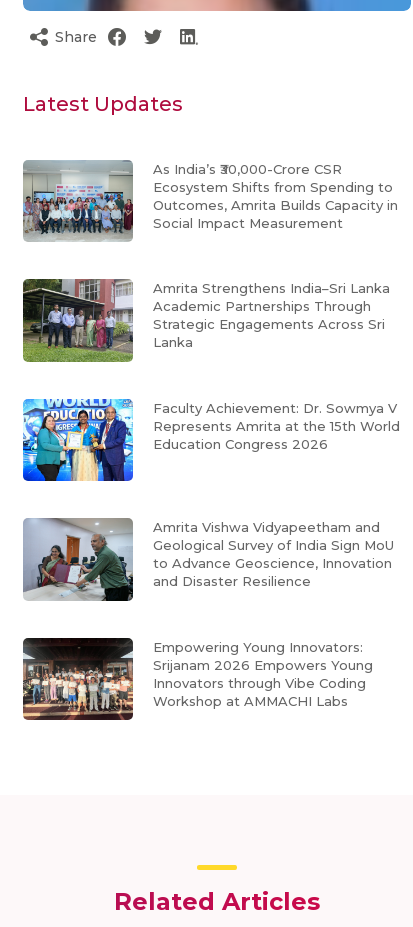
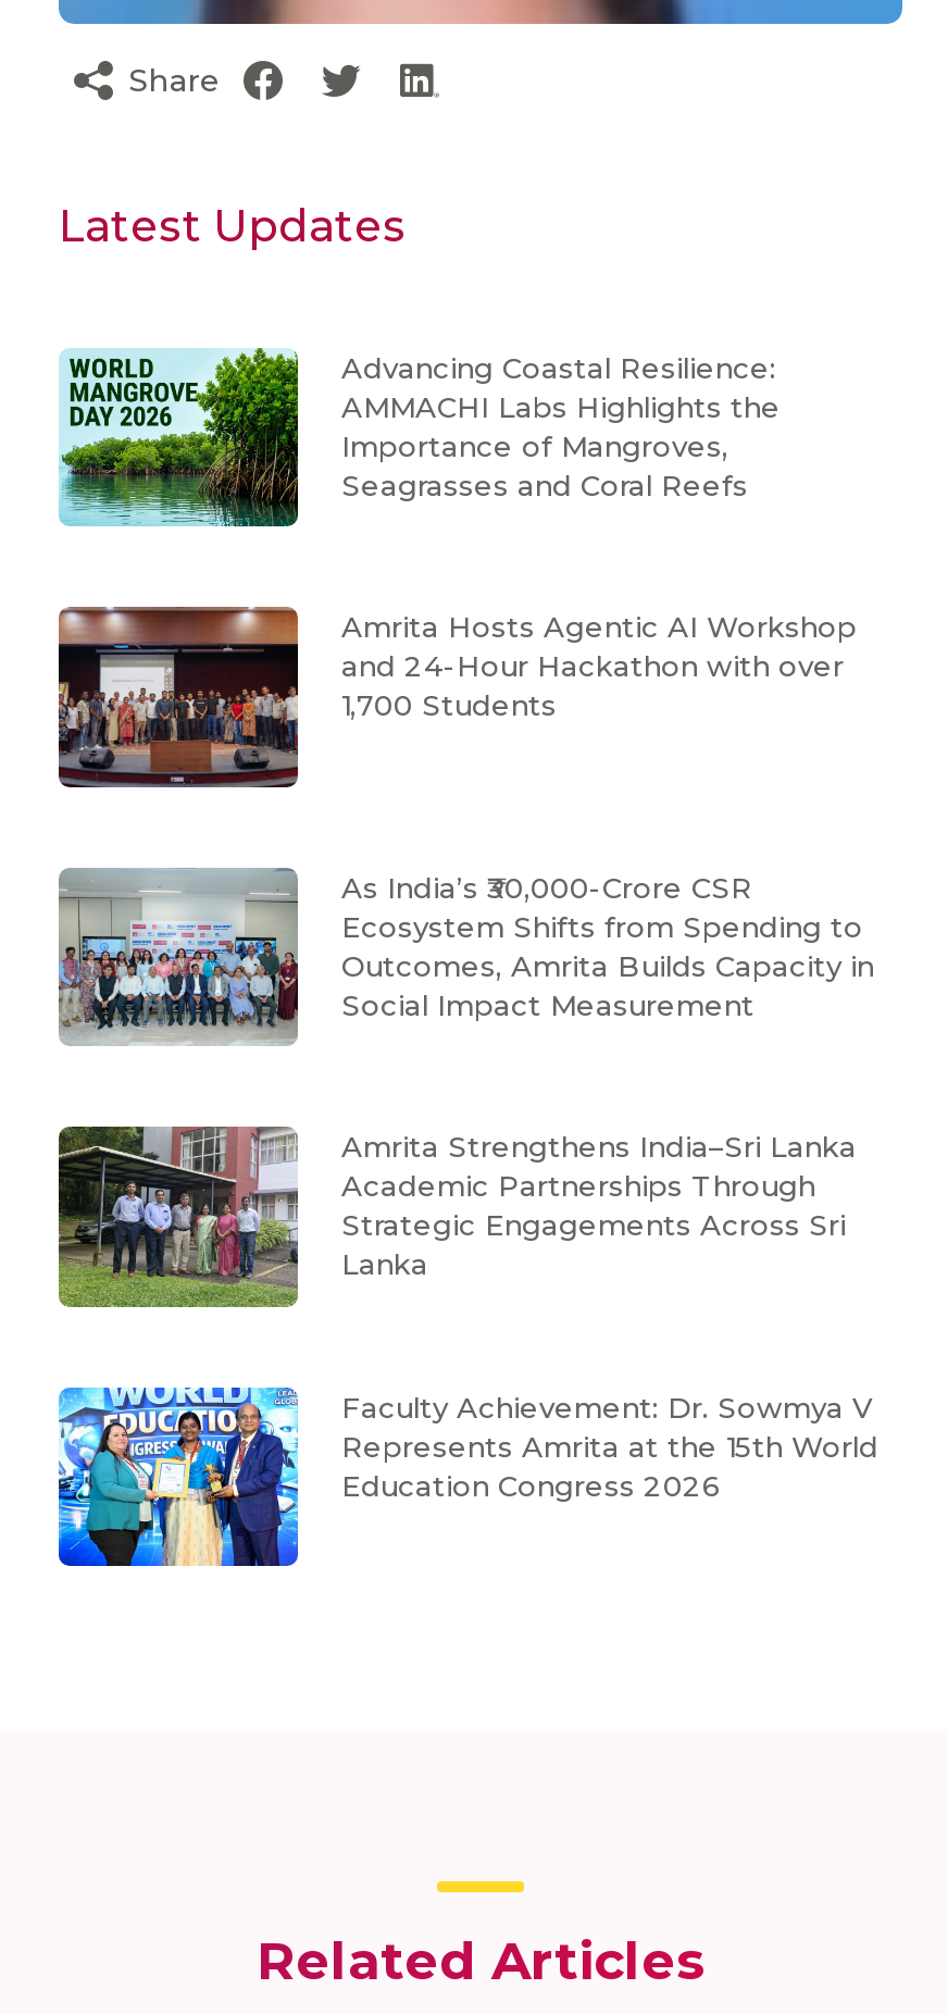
+ [image]
+ Amrita Hosts Agentic AI Workshop
+ and 24-Hour Hackathon with over
+ 1,700 Students

+ [image]
+ Advancing Coastal Resilience:
+ AMMACHI Labs Highlights the
+ Importance of Mangroves,
+ Seagrasses and Coral Reefs

moved down: [image] | As India’s ₹30,000-Crore CSR | Ecosystem Shifts from Spending to | ... | Represents Amrita at the 15th World | Education Congress 2026

- [image]
- Amrita Vishwa Vidyapeetham and
- Geological Survey of India Sign MoU
- to Advance Geoscience, Innovation
- and Disaster Resilience

- [image]
- Empowering Young Innovators:
- Srijanam 2026 Empowers Young
- Innovators through Vibe Coding
- Workshop at AMMACHI Labs
